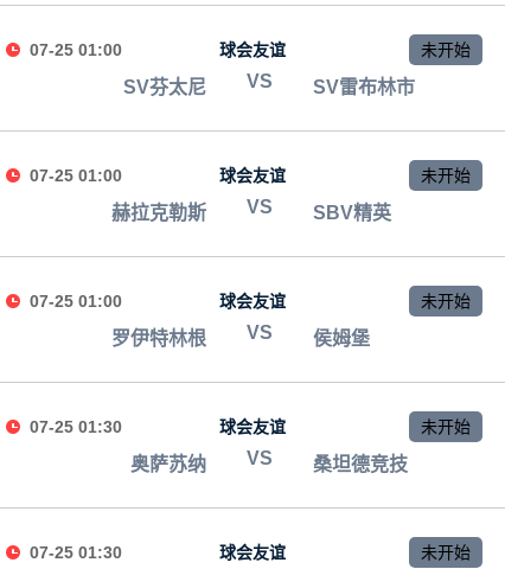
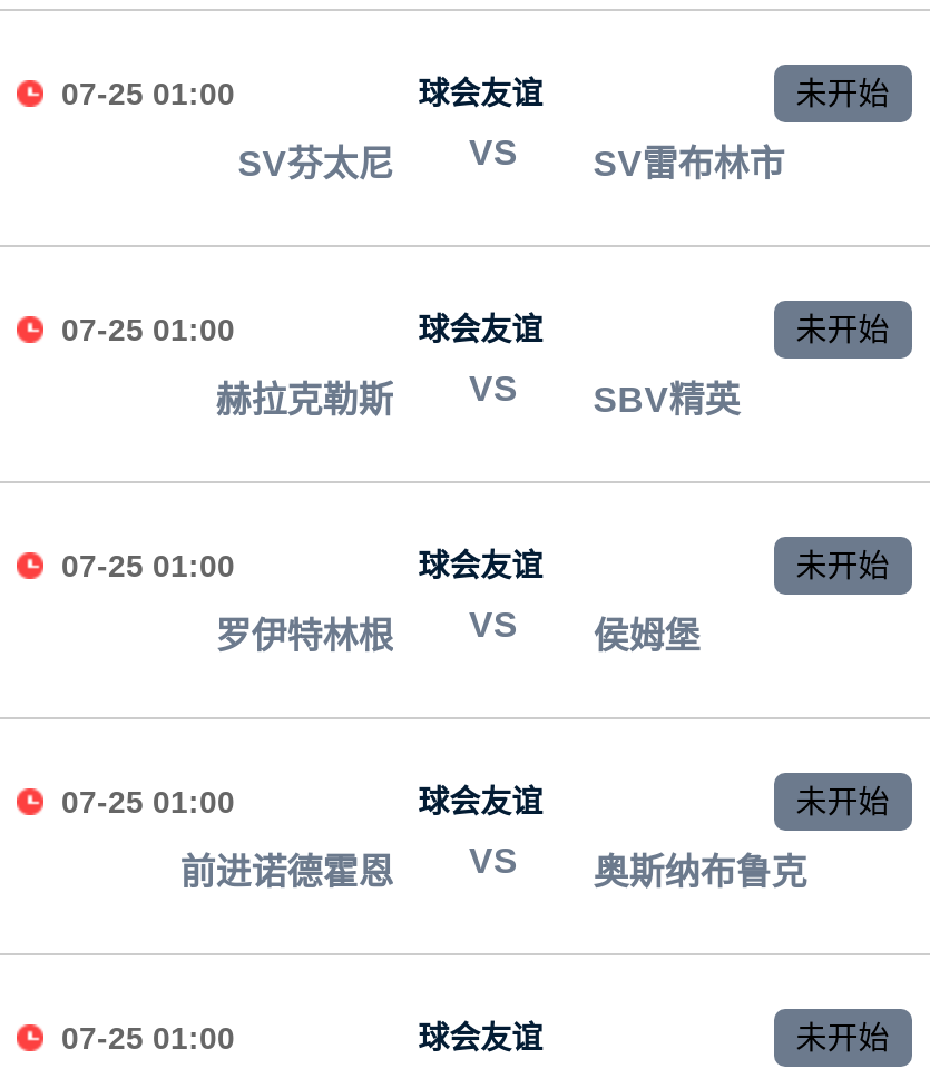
- 07-25 01:30
+ 07-25 01:00

- 奥萨苏纳
+ 前进诺德霍恩

- 桑坦德竞技
+ 奥斯纳布鲁克

- 07-25 01:30
+ 07-25 01:00
